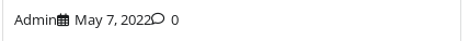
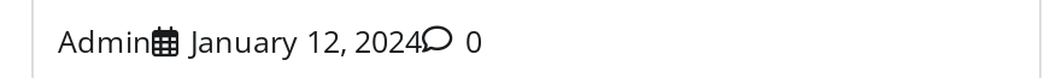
- Admin May 7, 2022 0
+ Admin January 12, 2024 0
